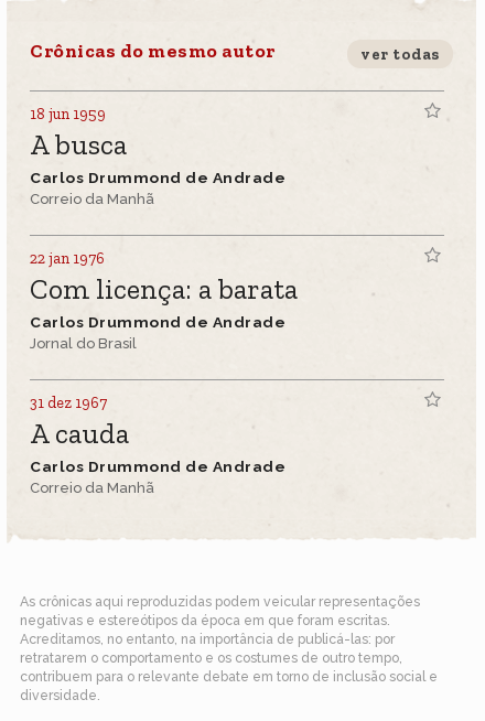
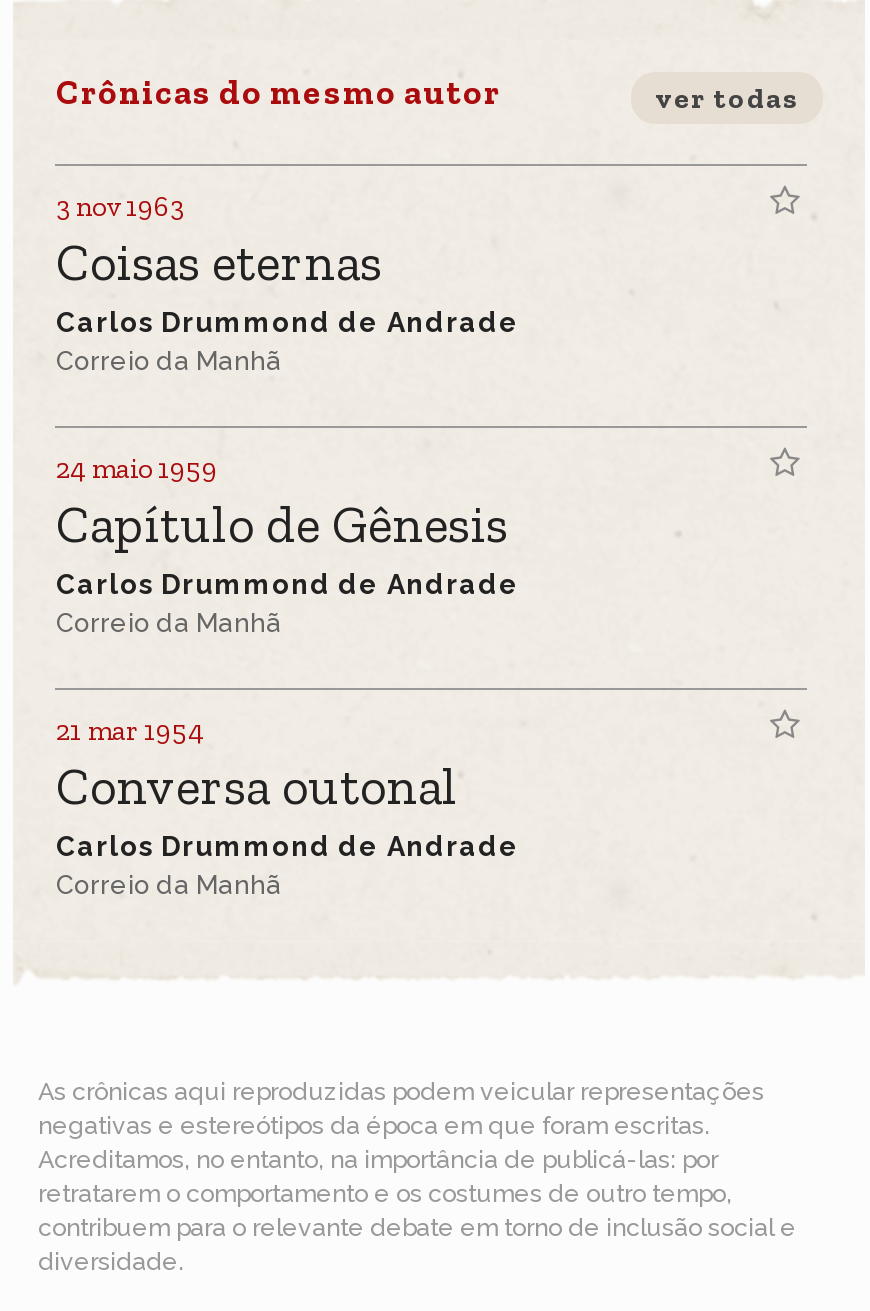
- 18 jun 1959
- A busca
+ 3 nov 1963
+ Coisas eternas

- 22 jan 1976
- Com licença: a barata
+ 24 maio 1959
+ Capítulo de Gênesis

- Jornal do Brasil
+ Correio da Manhã

- 31 dez 1967
- A cauda
+ 21 mar 1954
+ Conversa outonal
